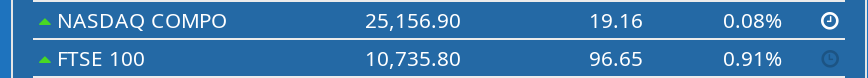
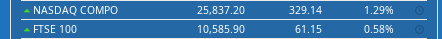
- 25,156.90
+ 25,837.20

- 19.16
+ 329.14

- 0.08%
+ 1.29%

- 10,735.80
+ 10,585.90

- 96.65
+ 61.15

- 0.91%
+ 0.58%
